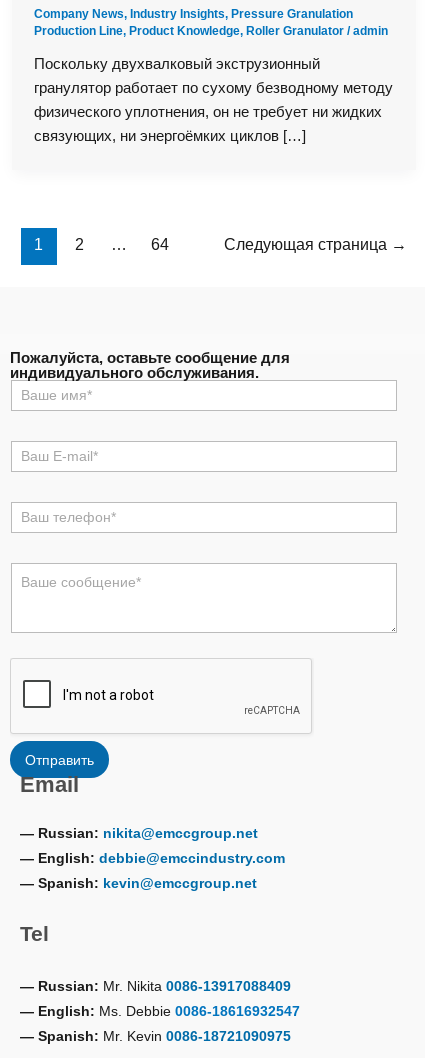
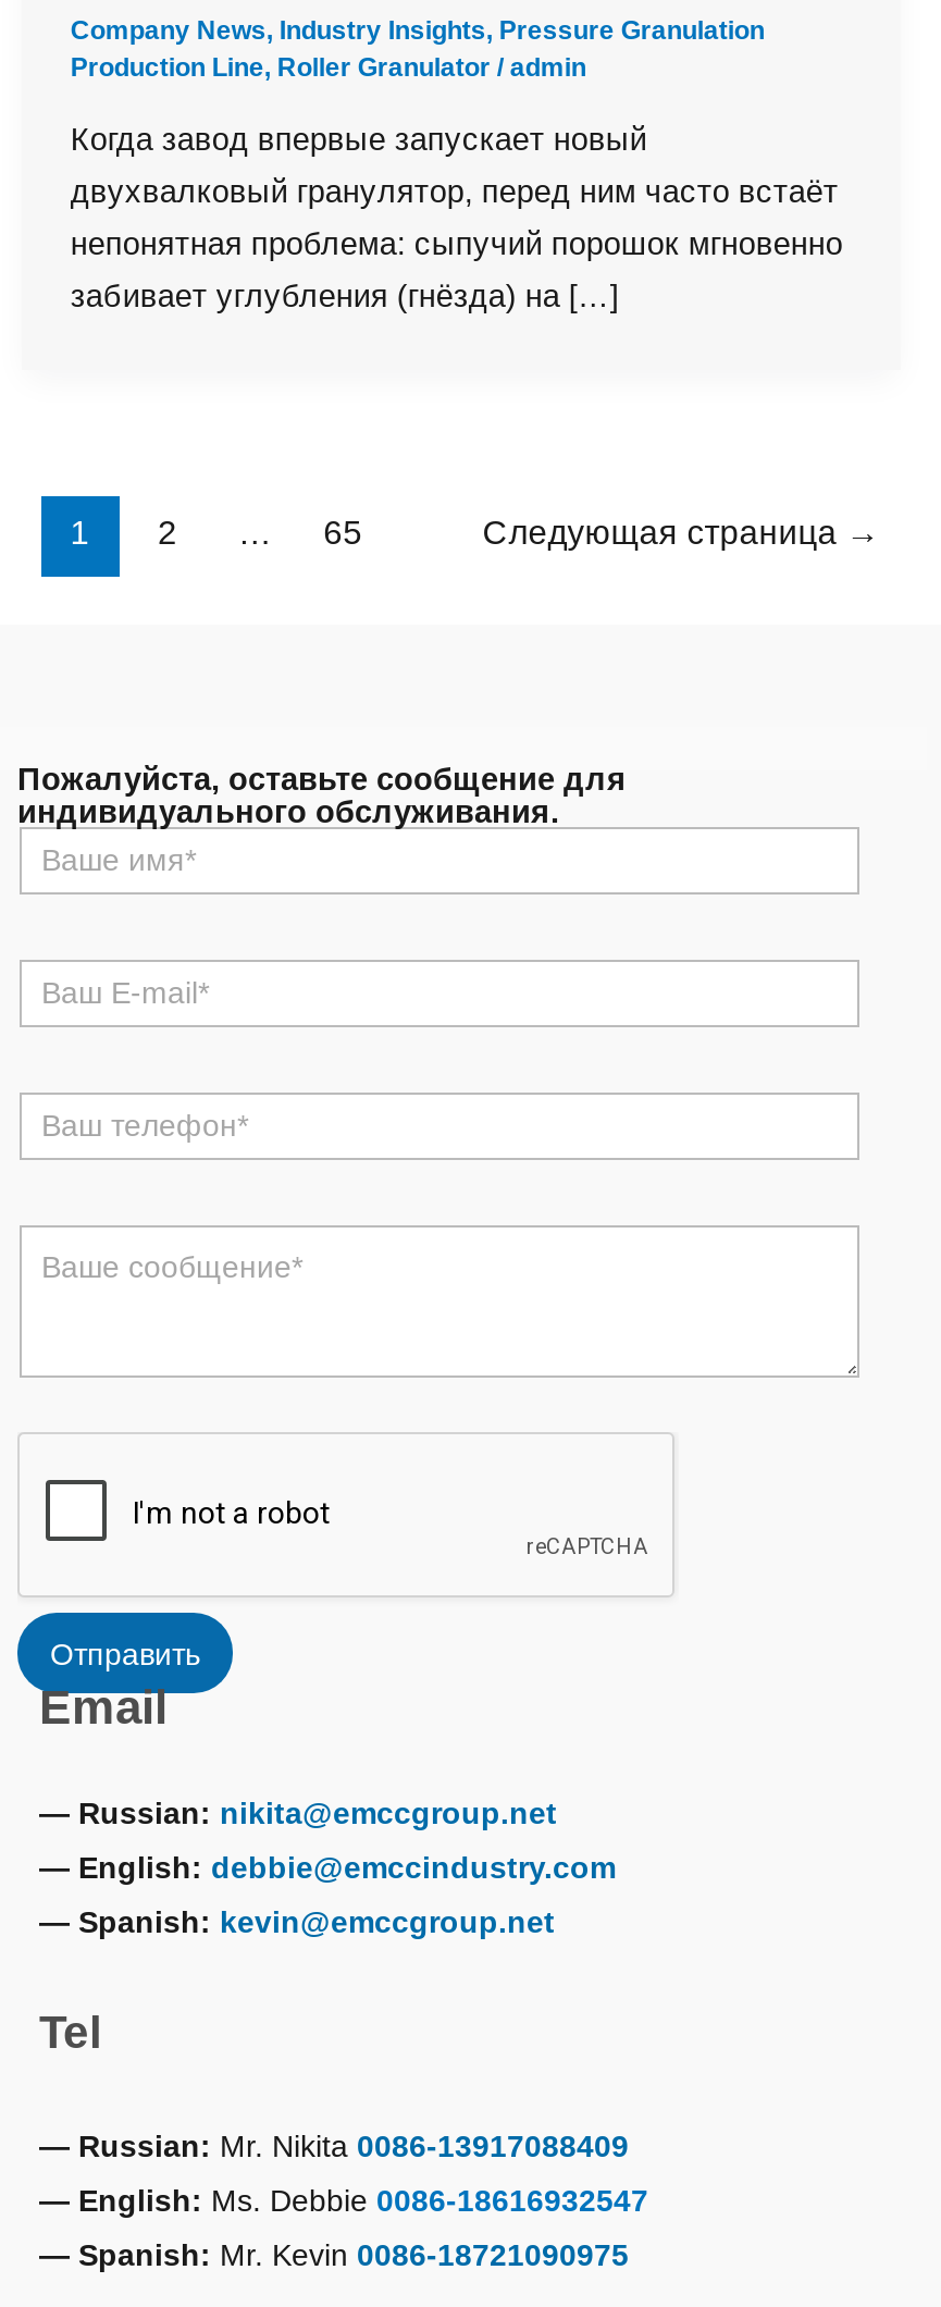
- Production Line, Product Knowledge, Roller Granulator / admin
+ Production Line, Roller Granulator / admin

- Поскольку двухвалковый экструзионный
+ Когда завод впервые запускает новый

- гранулятор работает по сухому безводному методу
+ двухвалковый гранулятор, перед ним часто встаёт

- физического уплотнения, он не требует ни жидких
+ непонятная проблема: сыпучий порошок мгновенно

- связующих, ни энергоёмких циклов […]
+ забивает углубления (гнёзда) на […]

- 64
+ 65
